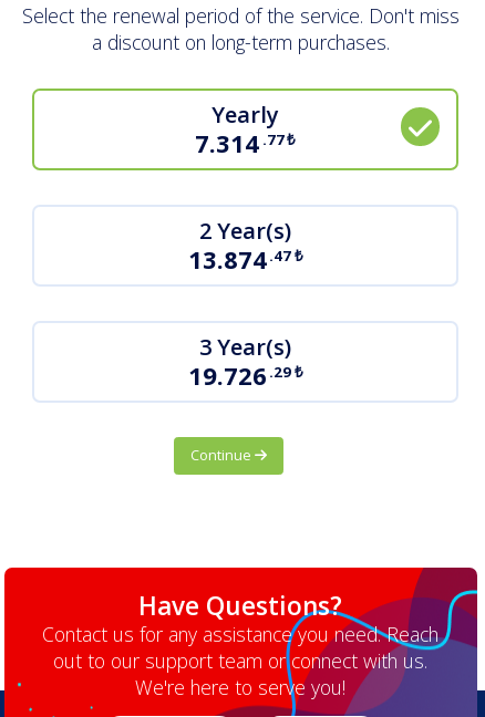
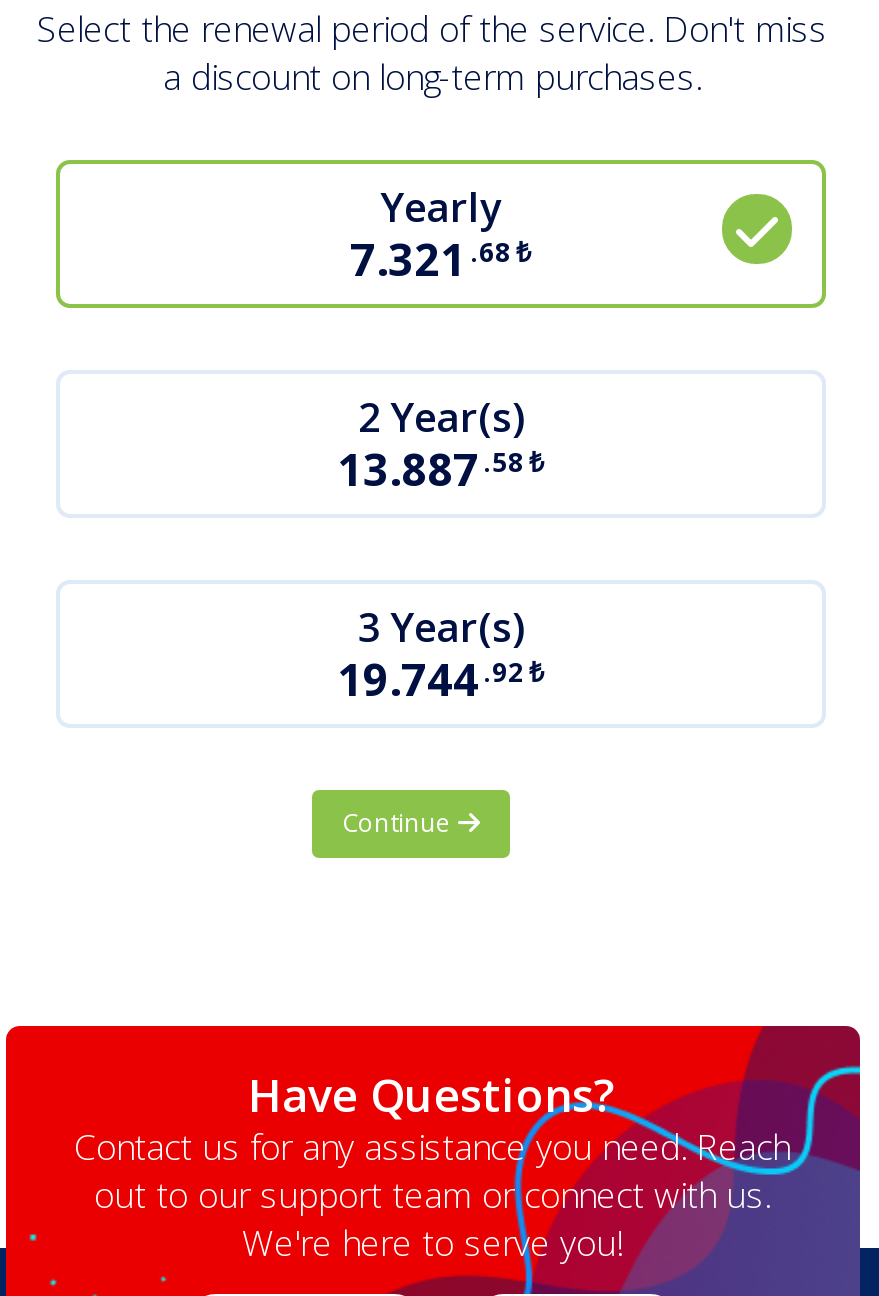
- 7.314 .77 ₺
+ 7.321 .68 ₺

- 13.874 .47 ₺
+ 13.887 .58 ₺

- 19.726 .29 ₺
+ 19.744 .92 ₺
